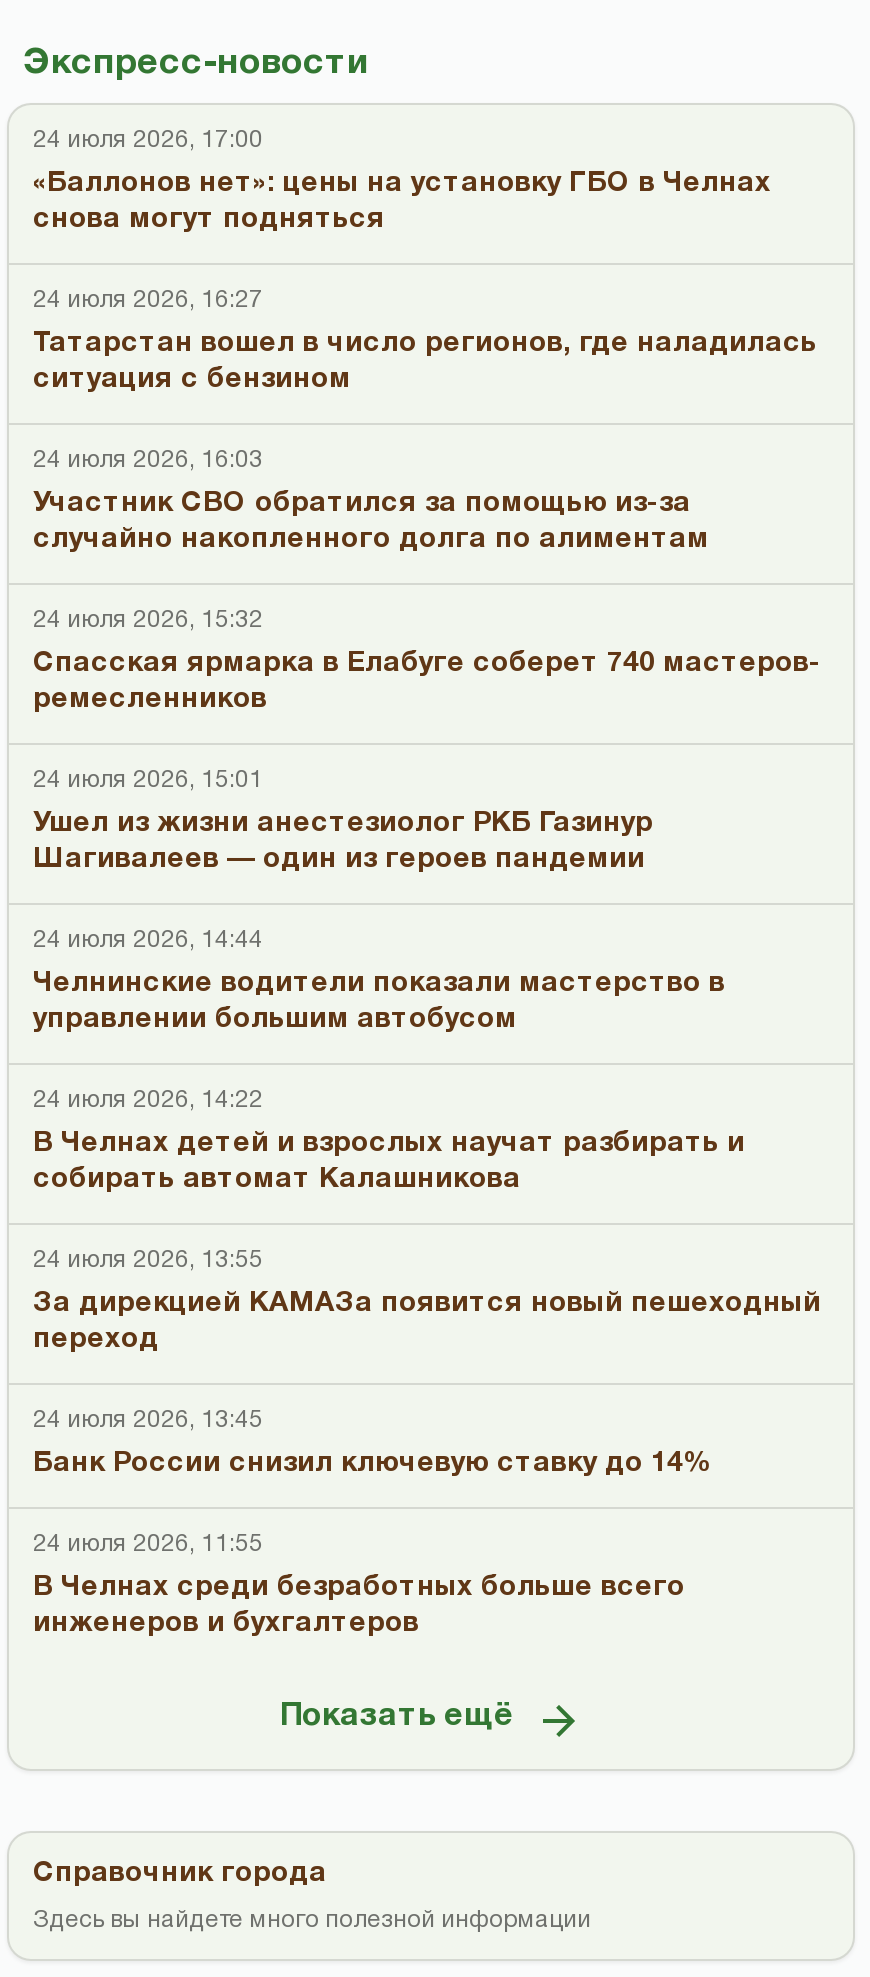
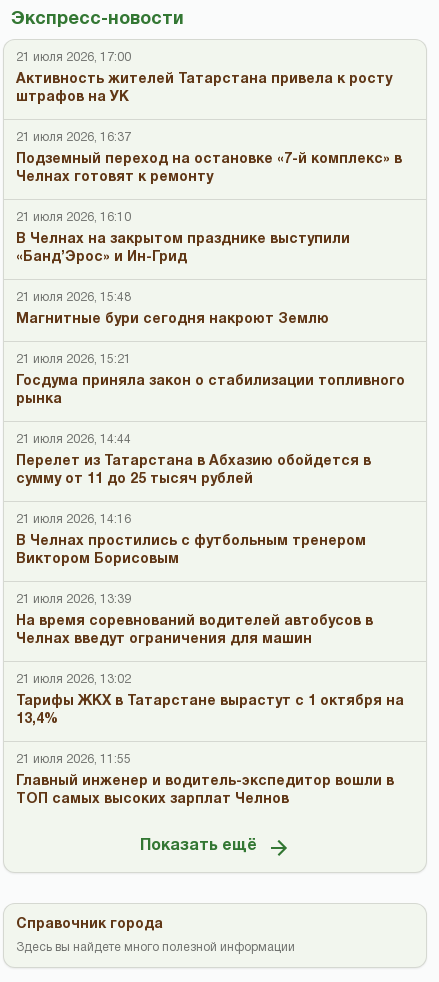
- 24 июля 2026, 17:00
+ 21 июля 2026, 17:00

- «Баллонов нет»: цены на установку ГБО в Челнах
- снова могут подняться
+ Активность жителей Татарстана привела к росту
+ штрафов на УК

- 24 июля 2026, 16:27
+ 21 июля 2026, 16:37

- Татарстан вошел в число регионов, где наладилась
- ситуация с бензином
+ Подземный переход на остановке «7-й комплекс» в
+ Челнах готовят к ремонту

- 24 июля 2026, 16:03
+ 21 июля 2026, 16:10

- Участник СВО обратился за помощью из-за
- случайно накопленного долга по алиментам
+ В Челнах на закрытом празднике выступили
+ «Банд’Эрос» и Ин-Грид

- 24 июля 2026, 15:32
+ 21 июля 2026, 15:48

- Спасская ярмарка в Елабуге соберет 740 мастеров-
- ремесленников
+ Магнитные бури сегодня накроют Землю

- 24 июля 2026, 15:01
+ 21 июля 2026, 15:21

- Ушел из жизни анестезиолог РКБ Газинур
- Шагивалеев — один из героев пандемии
+ Госдума приняла закон о стабилизации топливного
+ рынка

- 24 июля 2026, 14:44
+ 21 июля 2026, 14:44

- Челнинские водители показали мастерство в
- управлении большим автобусом
+ Перелет из Татарстана в Абхазию обойдется в
+ сумму от 11 до 25 тысяч рублей

- 24 июля 2026, 14:22
+ 21 июля 2026, 14:16

- В Челнах детей и взрослых научат разбирать и
- собирать автомат Калашникова
+ В Челнах простились с футбольным тренером
+ Виктором Борисовым

- 24 июля 2026, 13:55
+ 21 июля 2026, 13:39

- За дирекцией КАМАЗа появится новый пешеходный
- переход
+ На время соревнований водителей автобусов в
+ Челнах введут ограничения для машин

- 24 июля 2026, 13:45
+ 21 июля 2026, 13:02

- Банк России снизил ключевую ставку до 14%
+ Тарифы ЖКХ в Татарстане вырастут с 1 октября на
+ 13,4%

- 24 июля 2026, 11:55
+ 21 июля 2026, 11:55

- В Челнах среди безработных больше всего
- инженеров и бухгалтеров
+ Главный инженер и водитель-экспедитор вошли в
+ ТОП самых высоких зарплат Челнов
